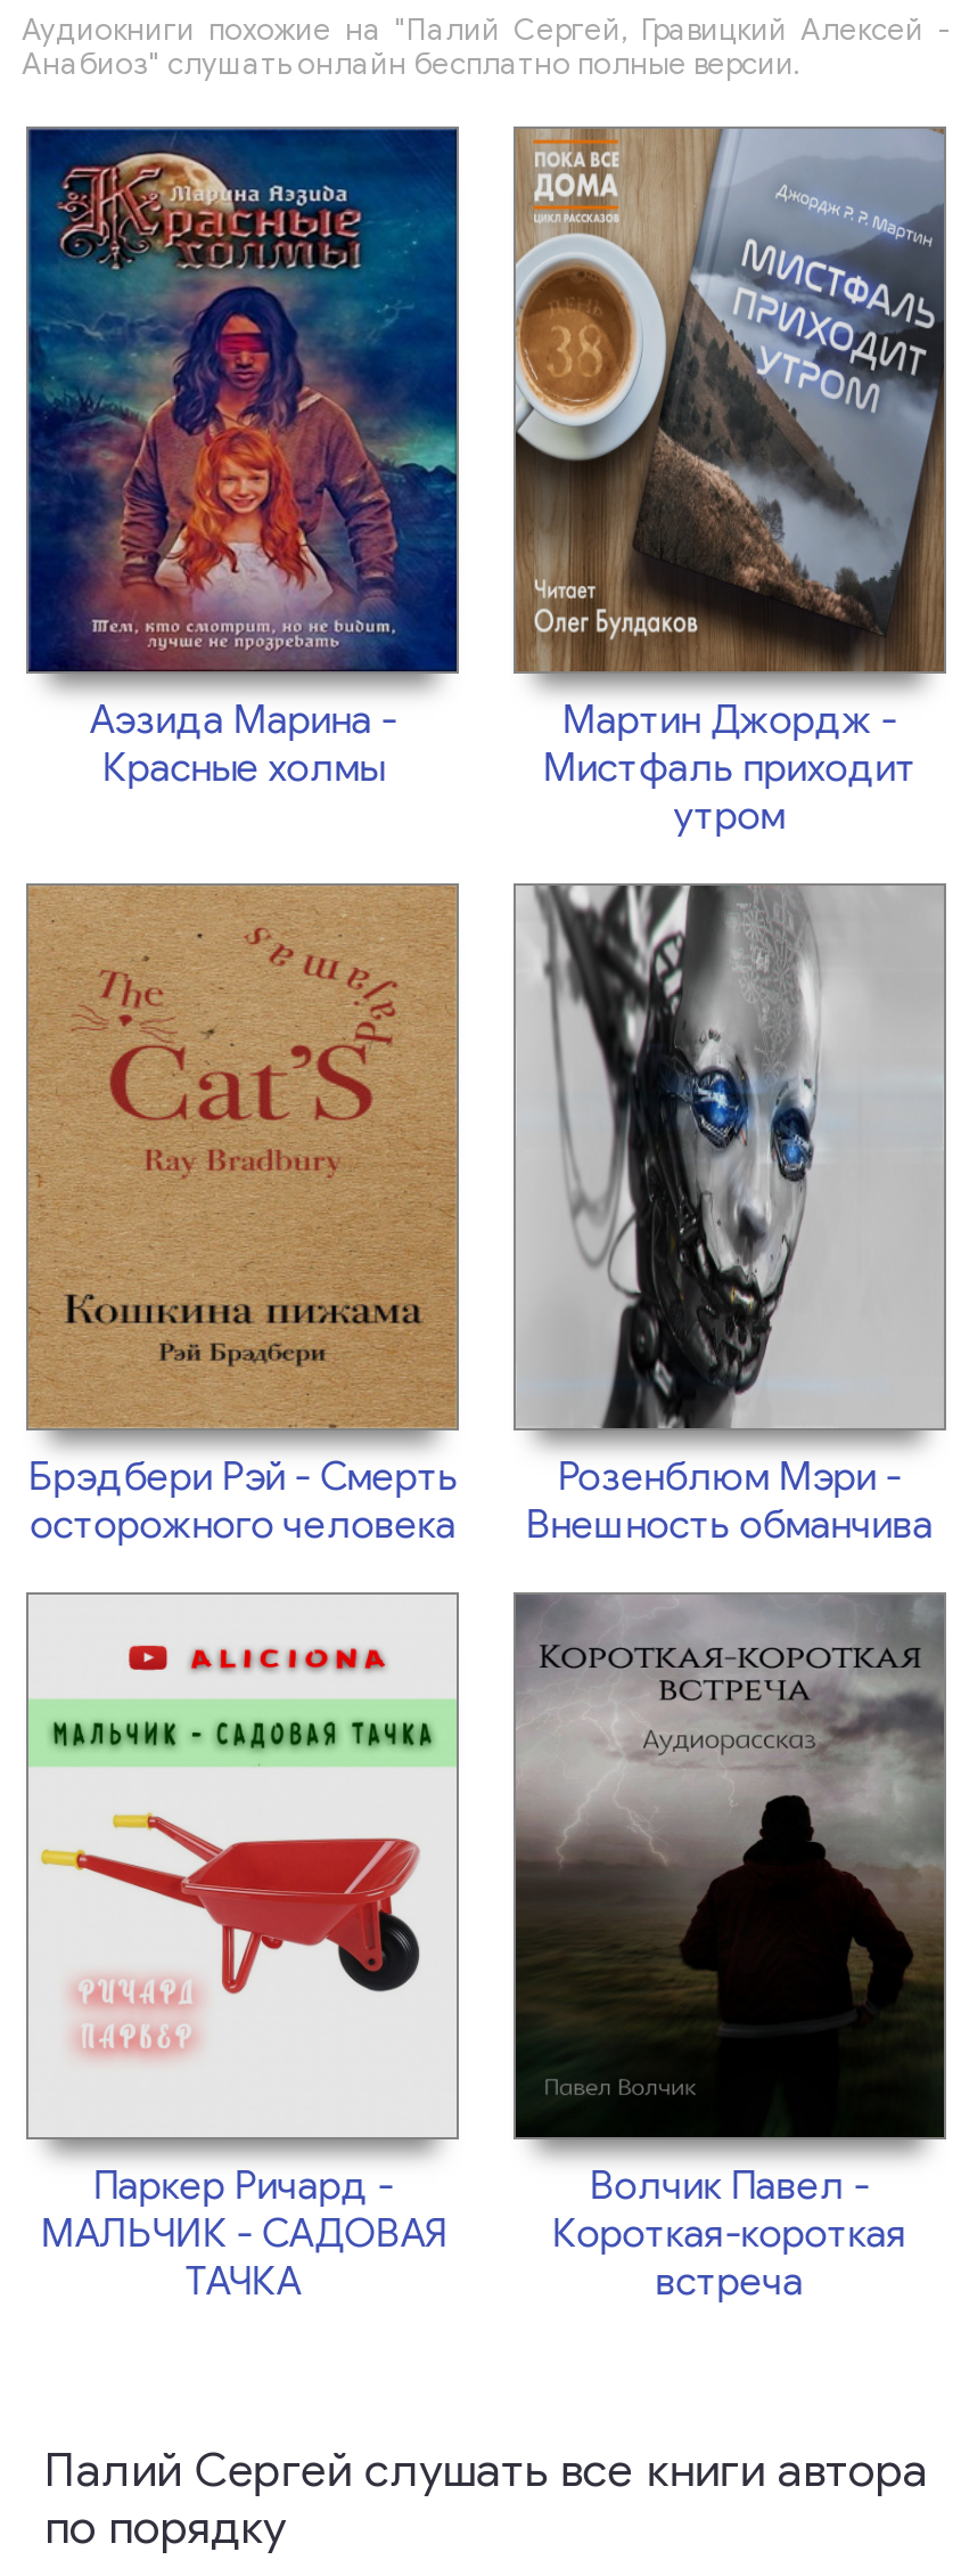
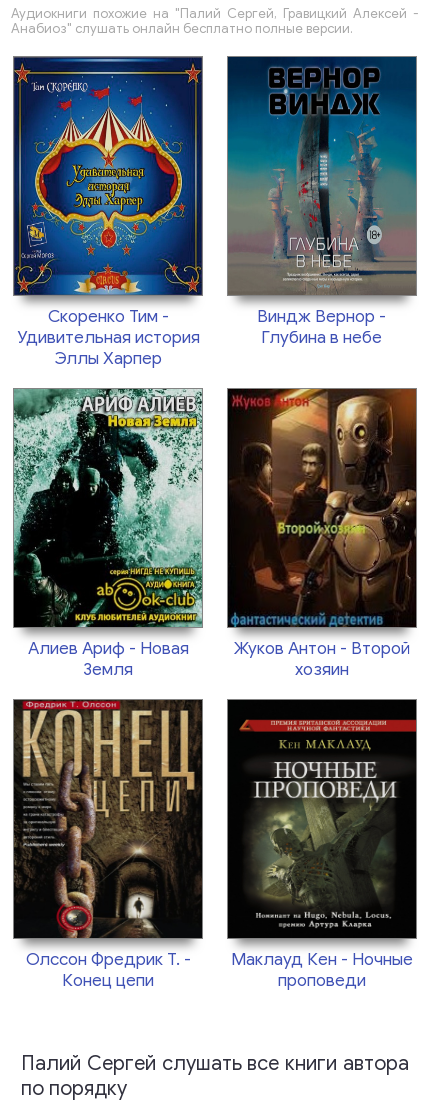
- [image]
- Аэзида Марина -
- Красные холмы
+ [image]
+ Скоренко Тим -
+ Удивительная история
+ Эллы Харпер

- [image]
- Мартин Джордж -
- Мистфаль приходит
- утром
+ [image]
+ Виндж Вернор -
+ Глубина в небе

- [image]
- Брэдбери Рэй - Смерть
- осторожного человека
+ [image]
+ Алиев Ариф - Новая
+ Земля

- [image]
- Розенблюм Мэри -
- Внешность обманчива
+ [image]
+ Жуков Антон - Второй
+ хозяин

- [image]
- Паркер Ричард -
- МАЛЬЧИК - САДОВАЯ
- ТАЧКА
+ [image]
+ Олссон Фредрик Т. -
+ Конец цепи

- [image]
- Волчик Павел -
- Короткая-короткая
- встреча
+ [image]
+ Маклауд Кен - Ночные
+ проповеди
